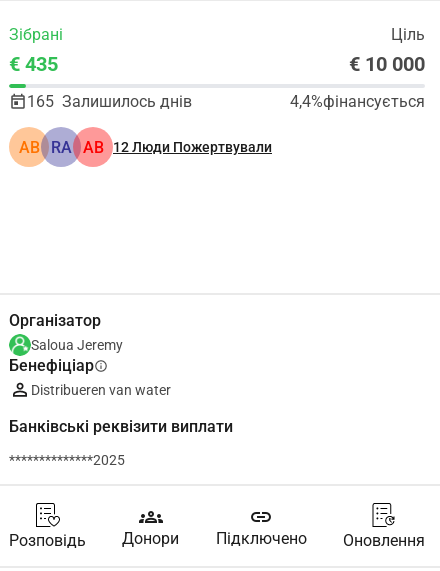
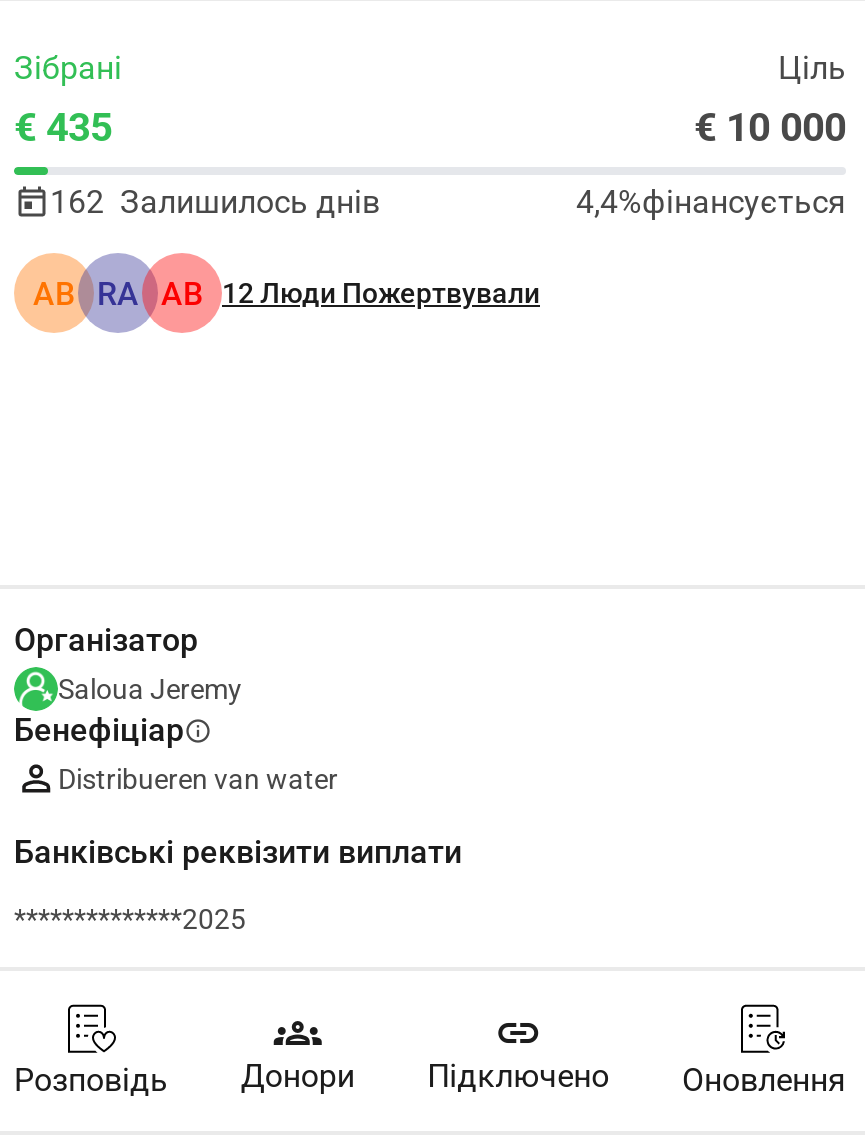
- 165 Залишилось днів
+ 162 Залишилось днів
